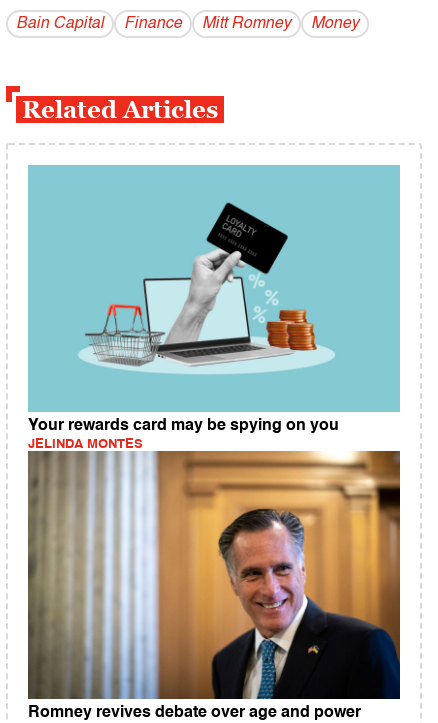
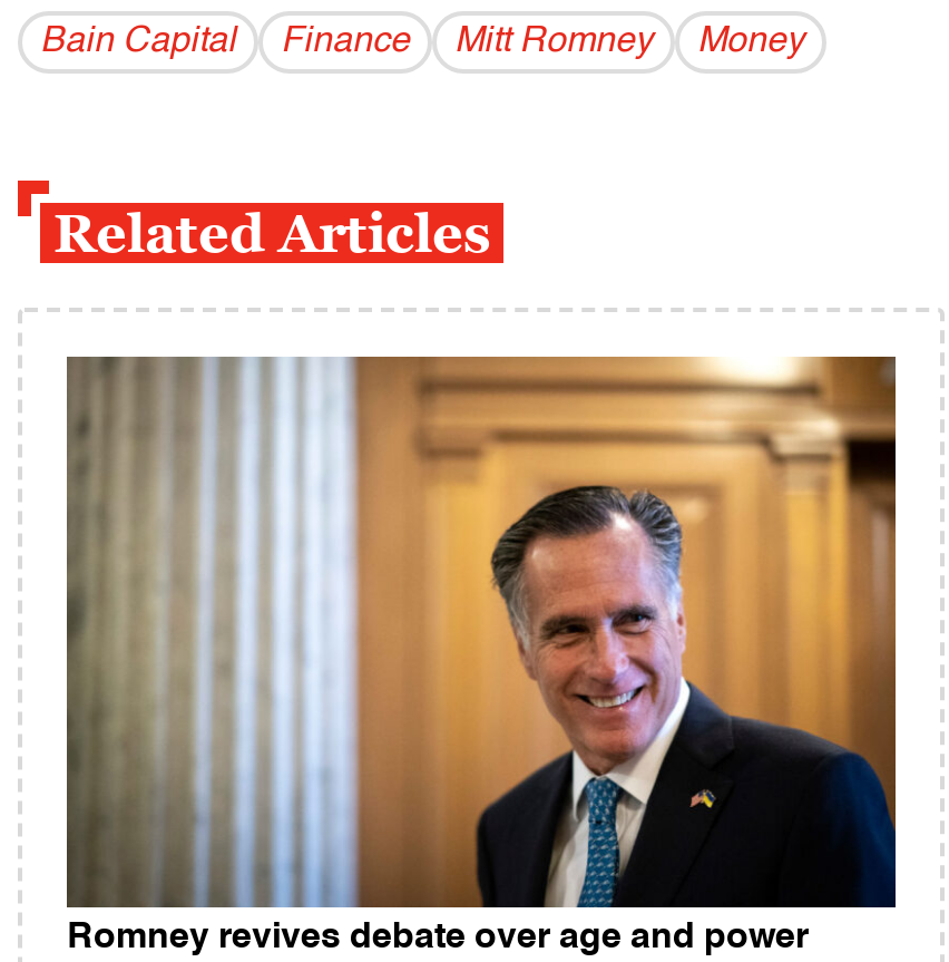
- [image]
- Your rewards card may be spying on you
- JELINDA MONTES
